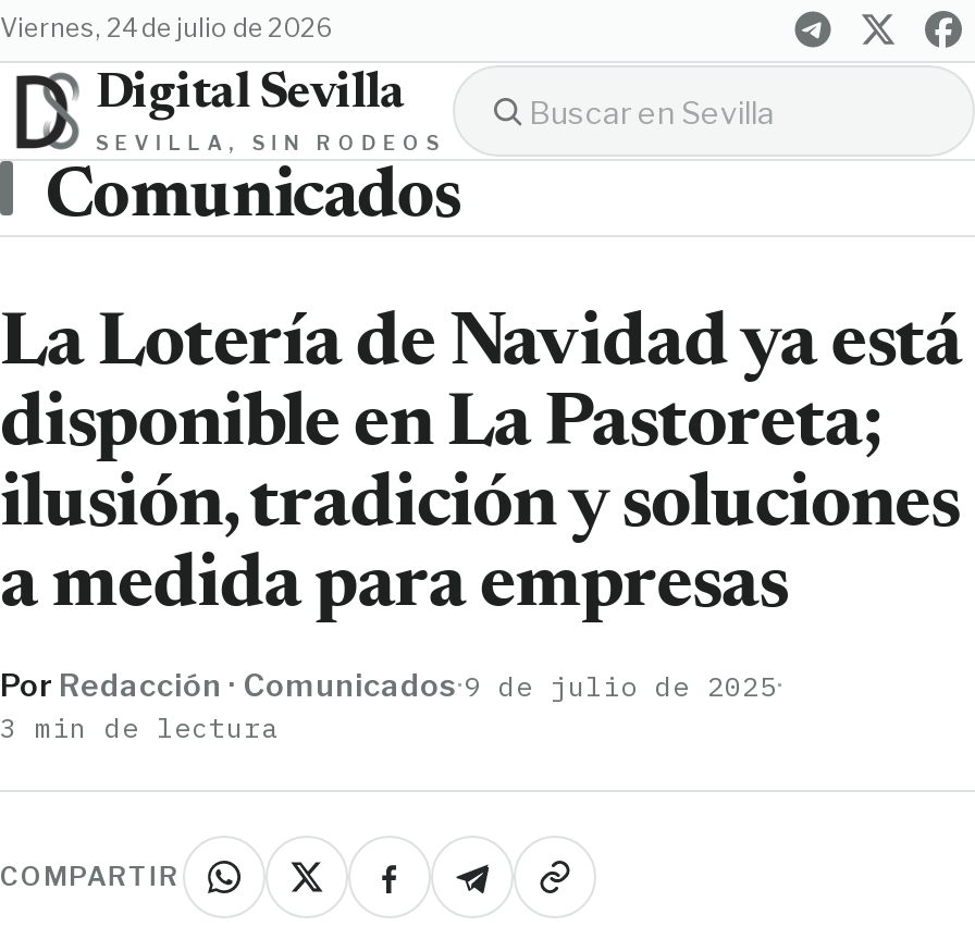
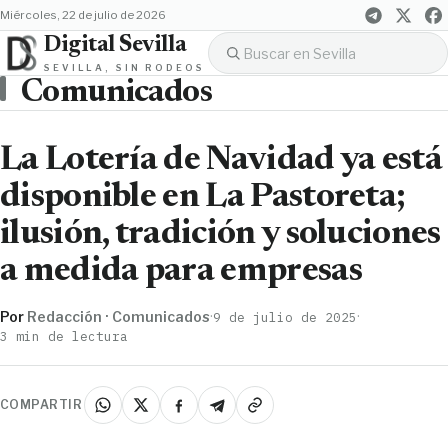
- viernes, 24 de julio de 2026
+ miércoles, 22 de julio de 2026
